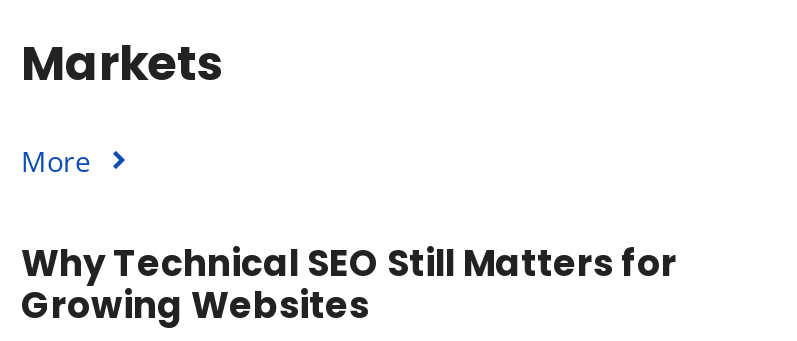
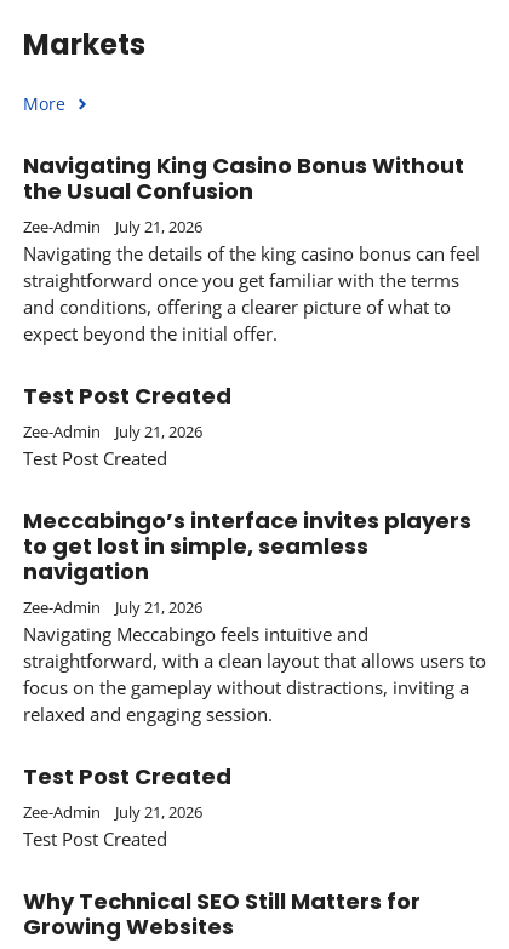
+ Navigating King Casino Bonus Without
+ the Usual Confusion
+ Zee-Admin
+ July 21, 2026
+ Navigating the details of the king casino bonus can feel
+ straightforward once you get familiar with the terms
+ and conditions, offering a clearer picture of what to
+ expect beyond the initial offer.
+ Test Post Created
+ Zee-Admin
+ July 21, 2026
+ Test Post Created
+ Meccabingo’s interface invites players
+ to get lost in simple, seamless
+ navigation
+ Zee-Admin
+ July 21, 2026
+ Navigating Meccabingo feels intuitive and
+ straightforward, with a clean layout that allows users to
+ focus on the gameplay without distractions, inviting a
+ relaxed and engaging session.
+ Test Post Created
+ Zee-Admin
+ July 21, 2026
+ Test Post Created
